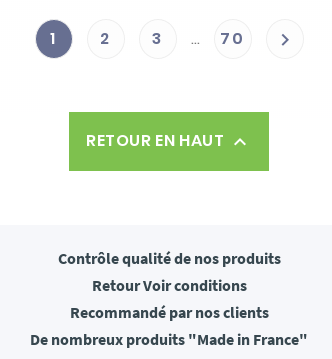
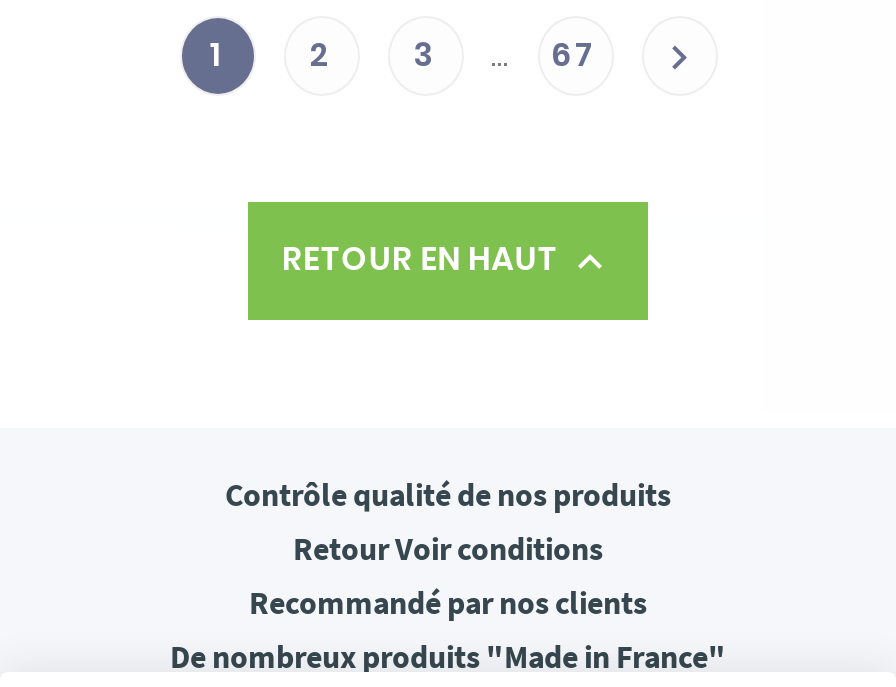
- 70
+ 67
